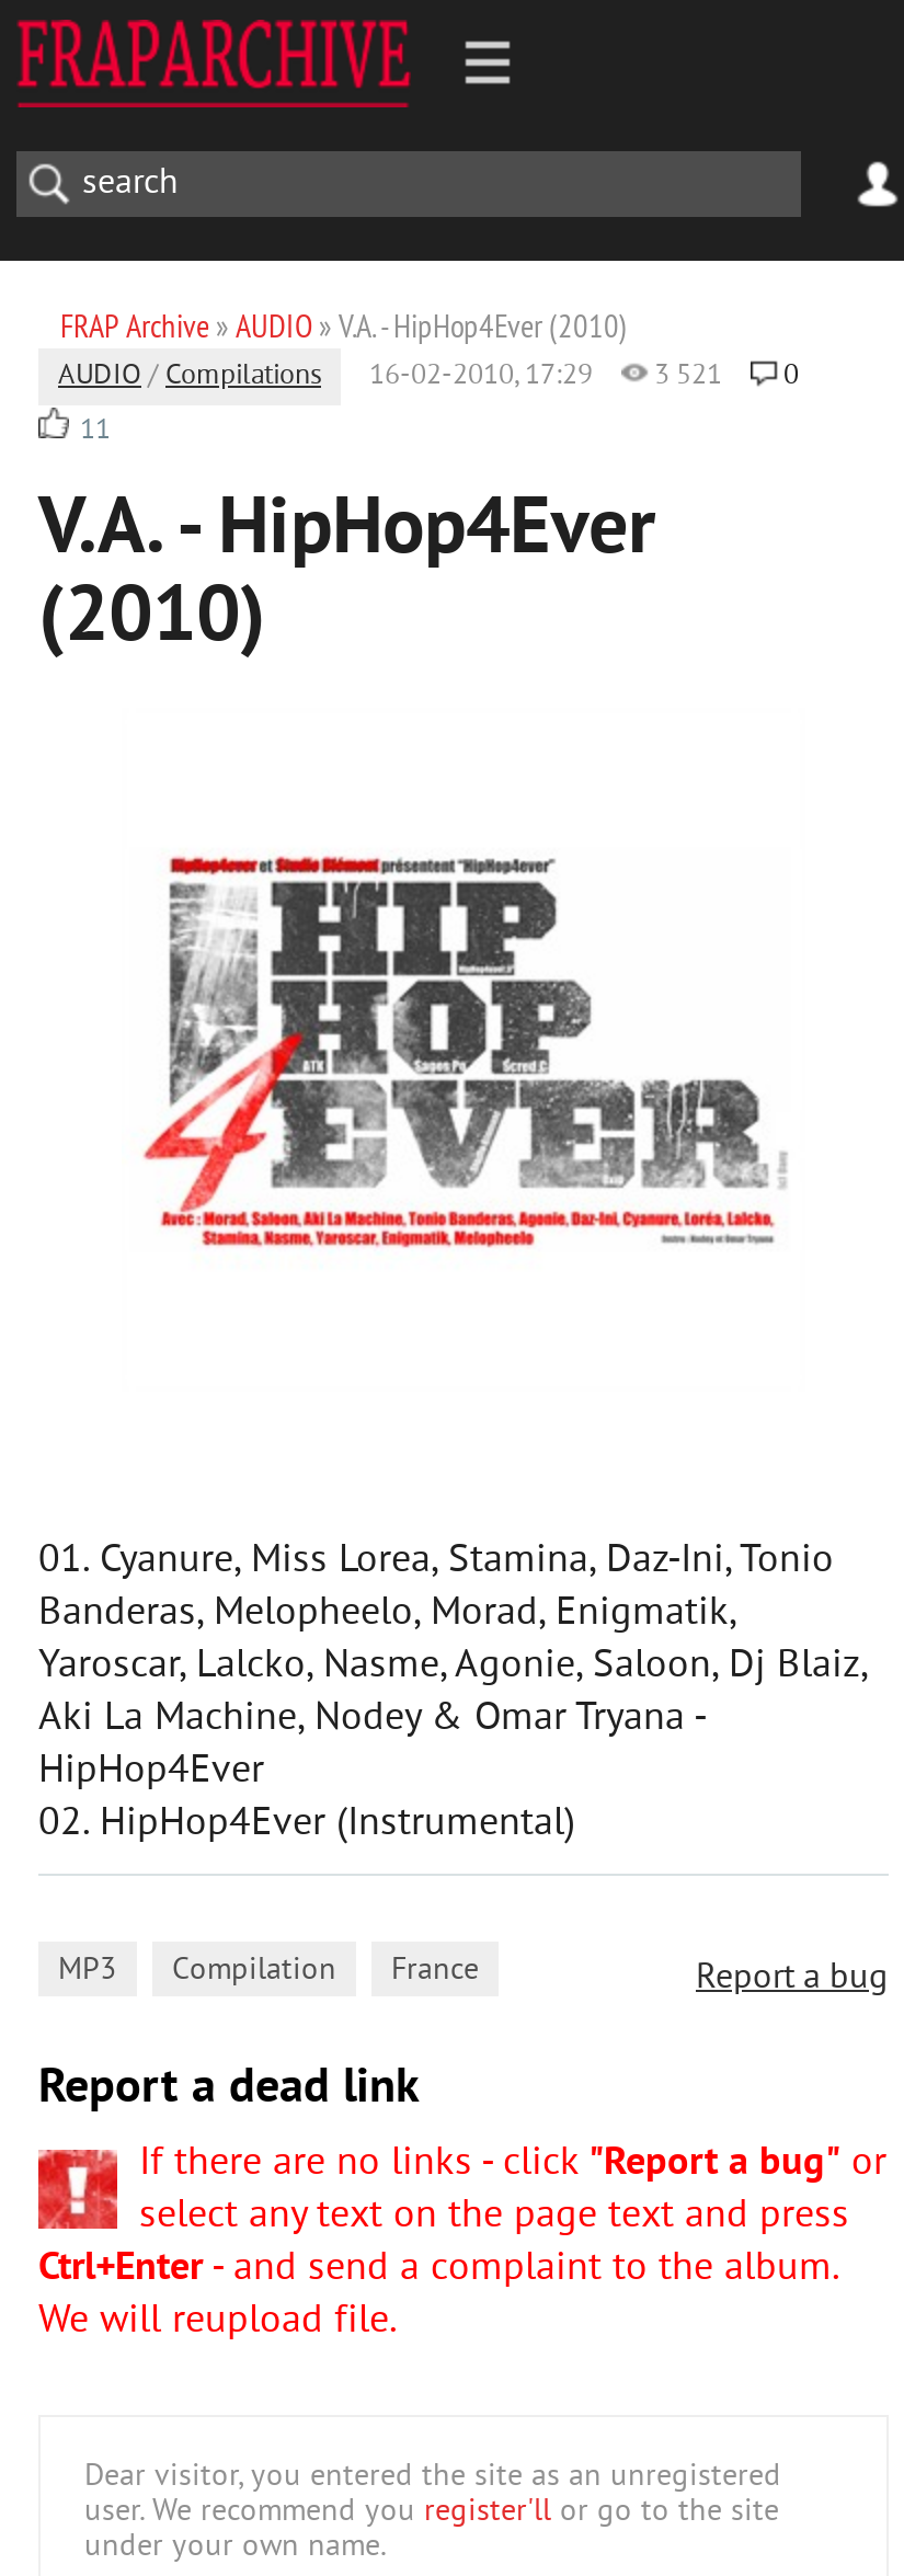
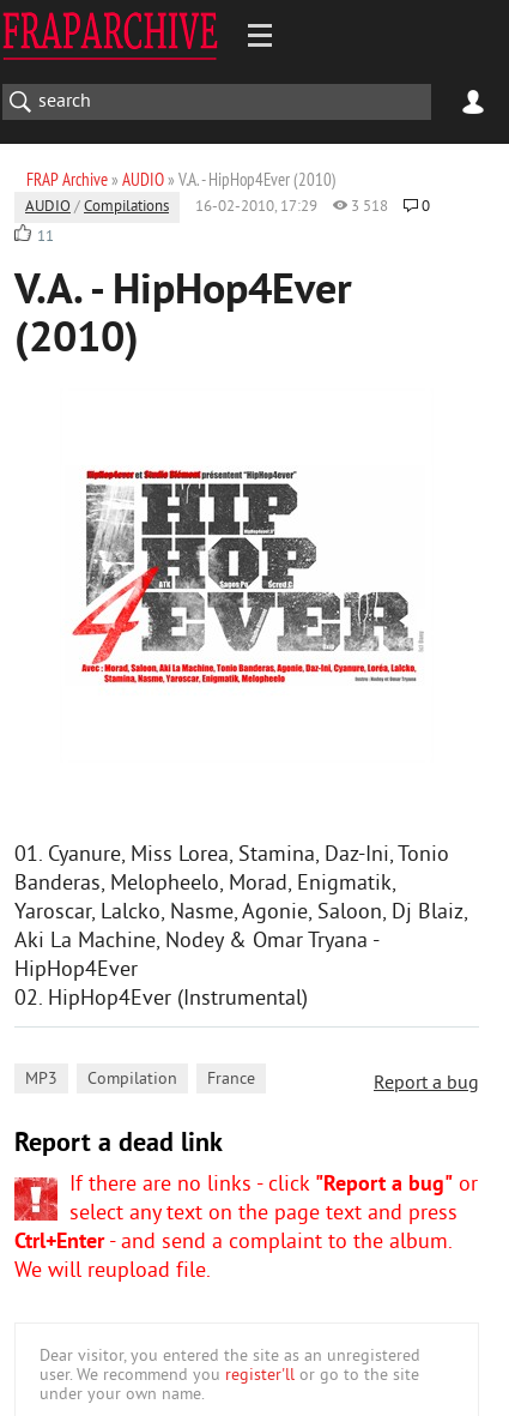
- AUDIO / Compilations 16-02-2010, 17:29 3 521 0
+ AUDIO / Compilations 16-02-2010, 17:29 3 518 0
